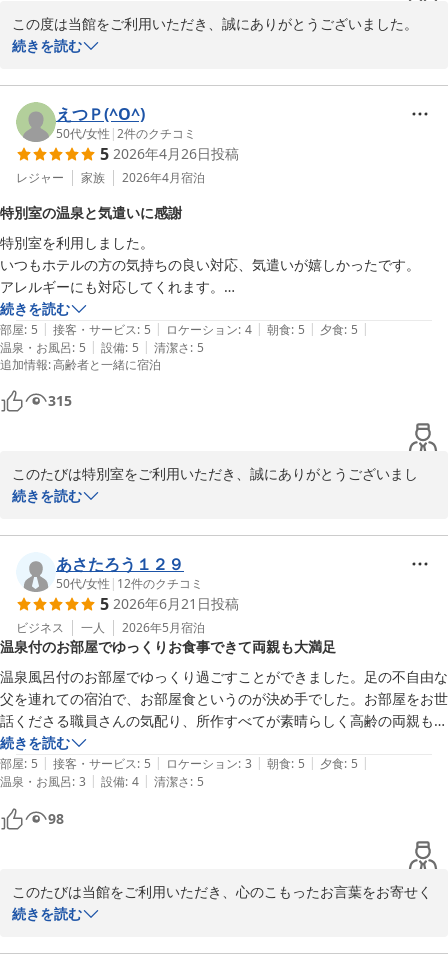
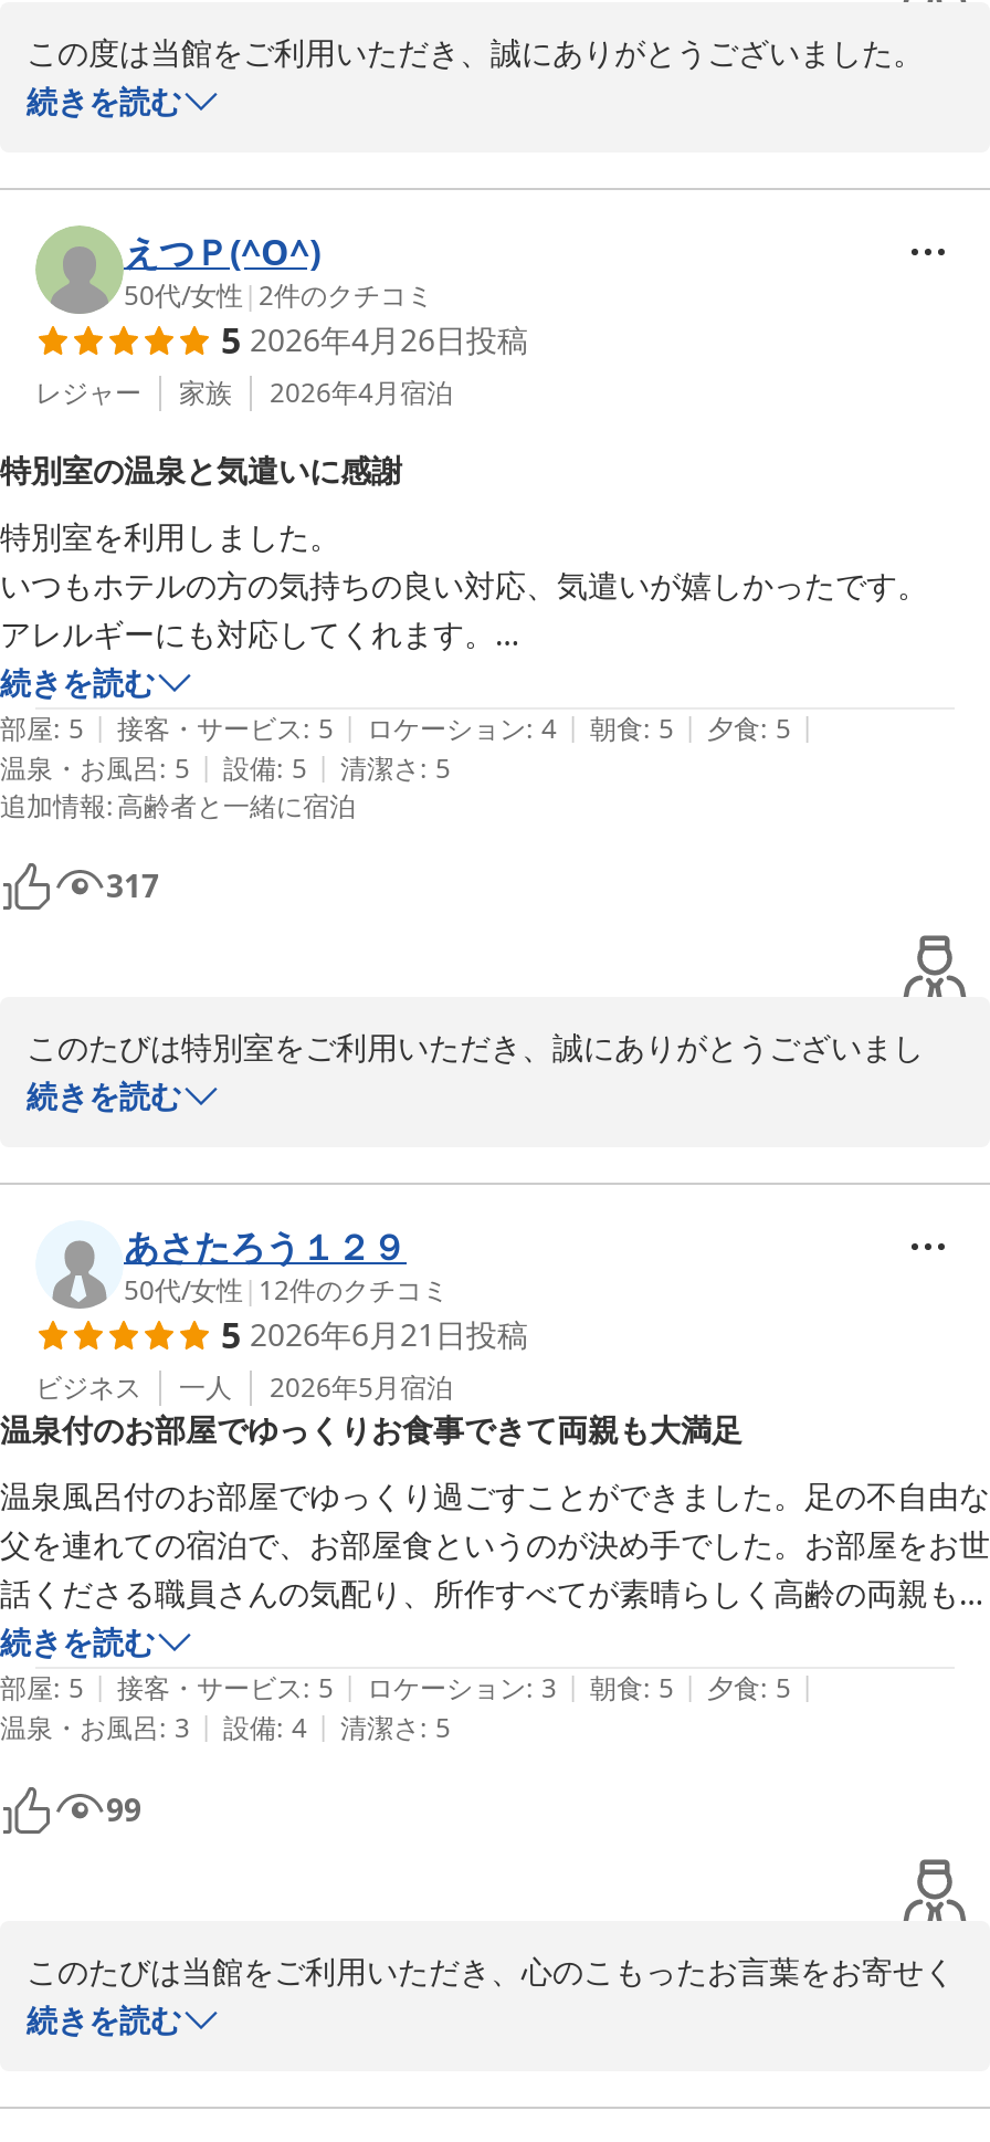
- 315
+ 317

- 98
+ 99
